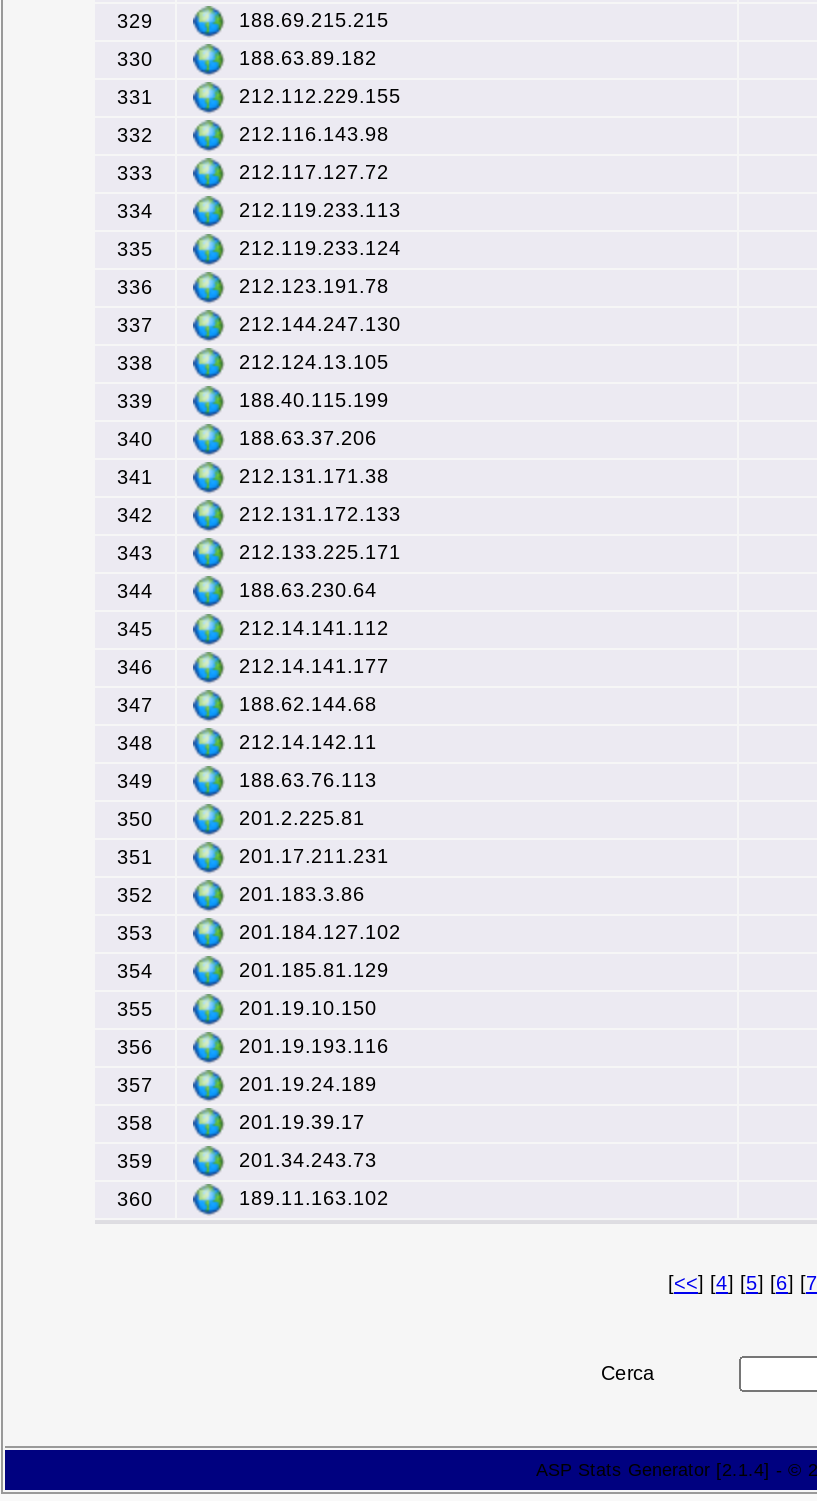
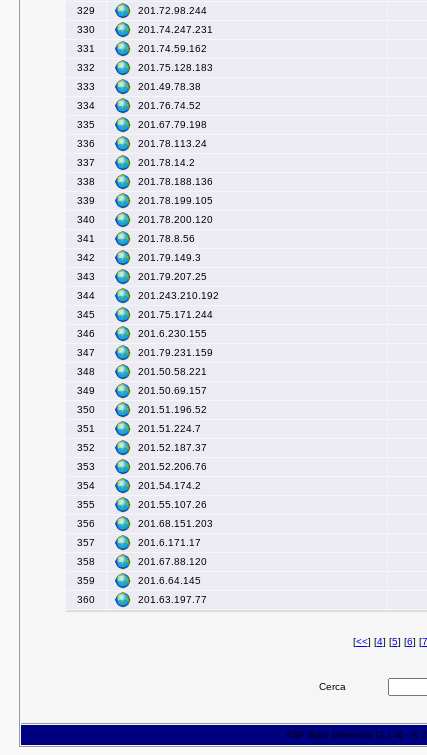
- 188.69.215.215
+ 201.72.98.244

- 188.63.89.182
+ 201.74.247.231

- 212.112.229.155
+ 201.74.59.162

- 212.116.143.98
+ 201.75.128.183

- 212.117.127.72
+ 201.49.78.38

- 212.119.233.113
+ 201.76.74.52

- 212.119.233.124
+ 201.67.79.198

- 212.123.191.78
+ 201.78.113.24

- 212.144.247.130
+ 201.78.14.2

- 212.124.13.105
+ 201.78.188.136

- 188.40.115.199
+ 201.78.199.105

- 188.63.37.206
+ 201.78.200.120

- 212.131.171.38
+ 201.78.8.56

- 212.131.172.133
+ 201.79.149.3

- 212.133.225.171
+ 201.79.207.25

- 188.63.230.64
+ 201.243.210.192

- 212.14.141.112
+ 201.75.171.244

- 212.14.141.177
+ 201.6.230.155

- 188.62.144.68
+ 201.79.231.159

- 212.14.142.11
+ 201.50.58.221

- 188.63.76.113
+ 201.50.69.157

- 201.2.225.81
+ 201.51.196.52

- 201.17.211.231
+ 201.51.224.7

- 201.183.3.86
+ 201.52.187.37

- 201.184.127.102
+ 201.52.206.76

- 201.185.81.129
+ 201.54.174.2

- 201.19.10.150
+ 201.55.107.26

- 201.19.193.116
+ 201.68.151.203

- 201.19.24.189
+ 201.6.171.17

- 201.19.39.17
+ 201.67.88.120

- 201.34.243.73
+ 201.6.64.145

- 189.11.163.102
+ 201.63.197.77
